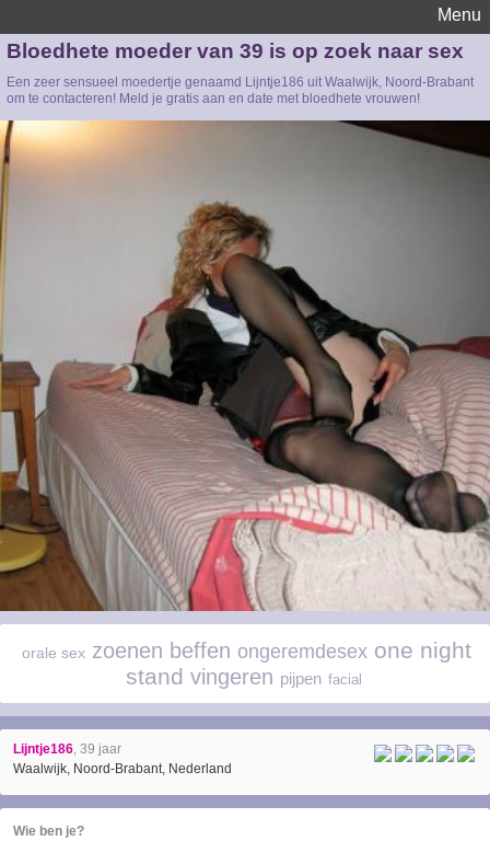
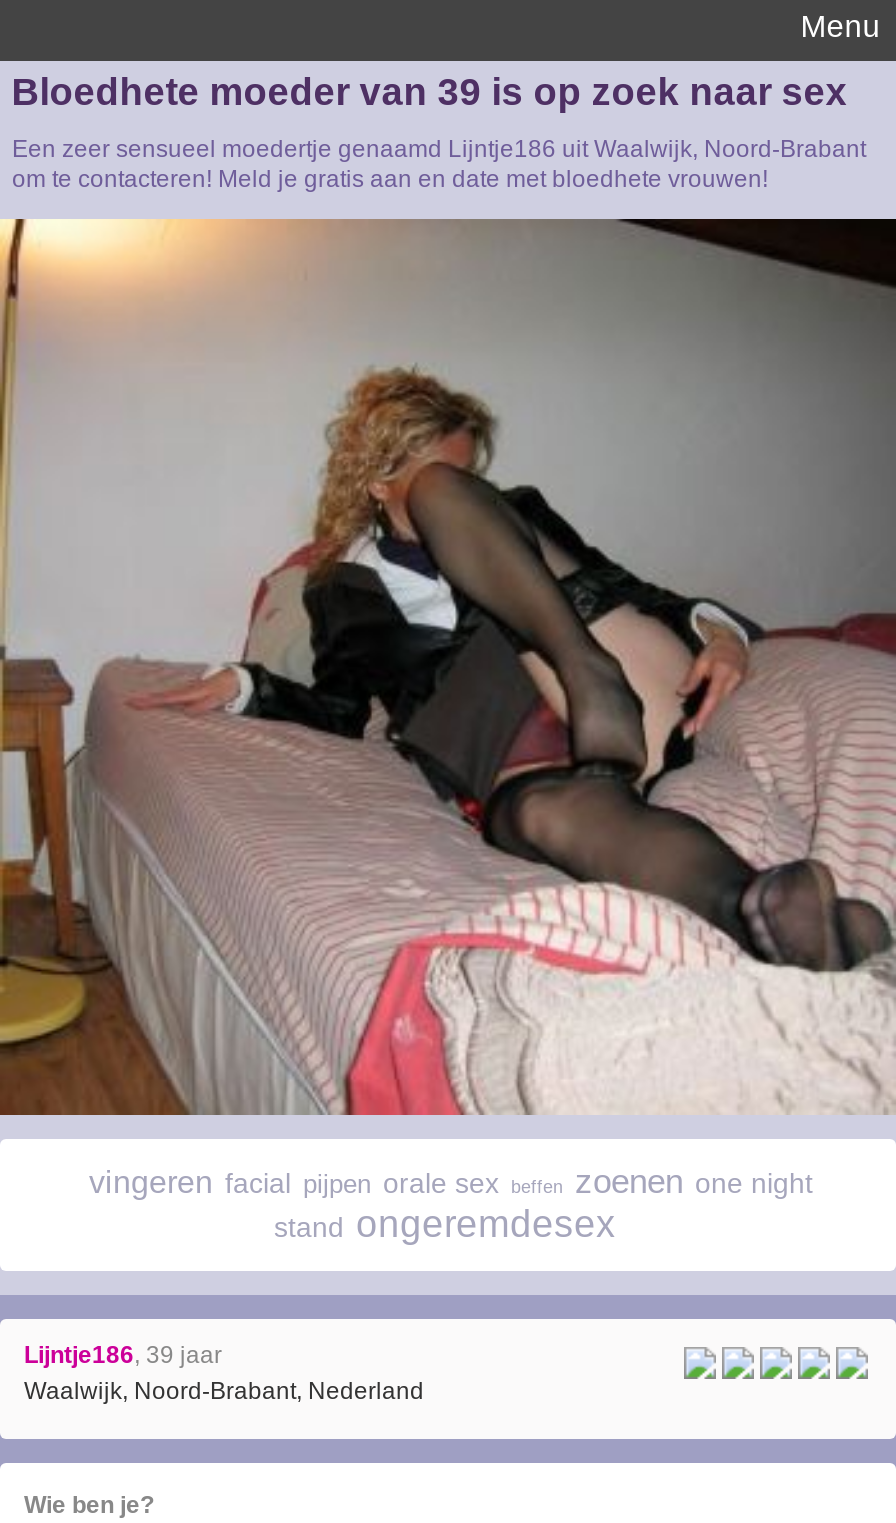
- orale sex zoenen beffen ongeremdesex one night
- stand vingeren pijpen facial
+ vingeren facial pijpen orale sex beffen zoenen one night
+ stand ongeremdesex
